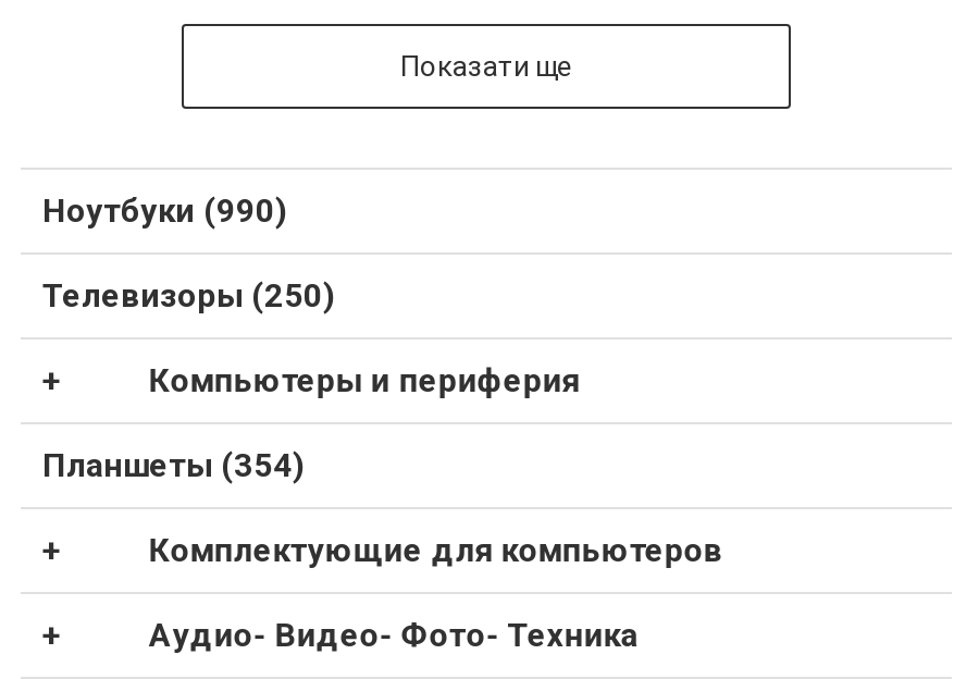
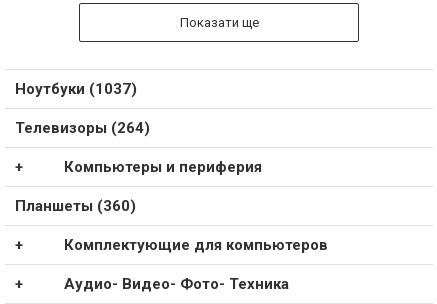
- Ноутбуки (990)
+ Ноутбуки (1037)

- Телевизоры (250)
+ Телевизоры (264)

- Планшеты (354)
+ Планшеты (360)
